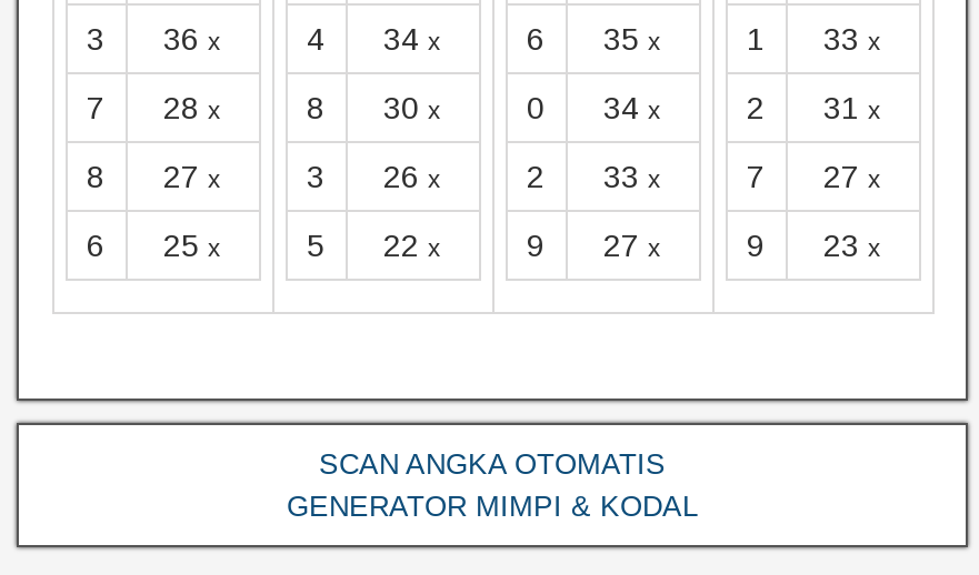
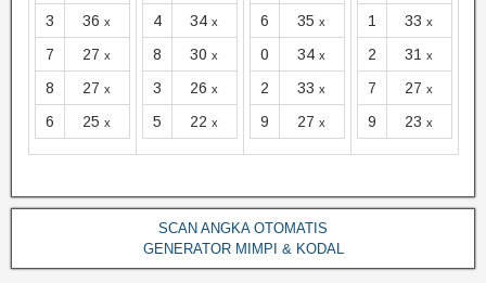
- 7 28 x
+ 7 27 x
